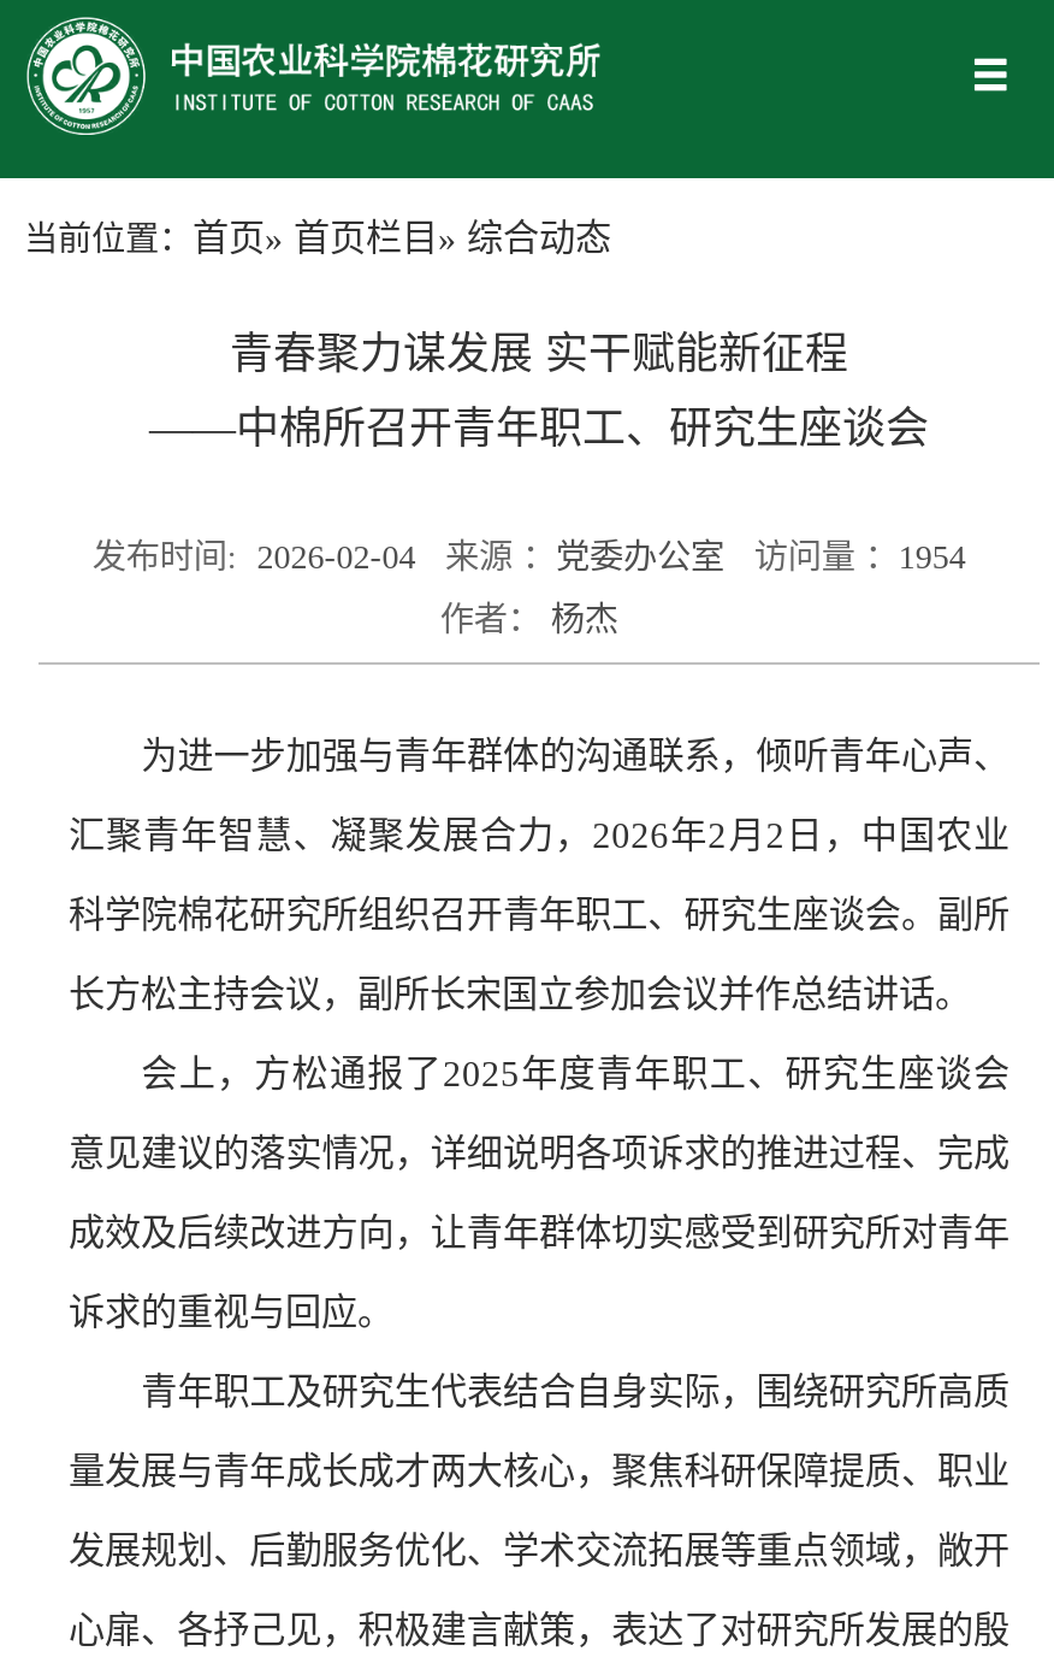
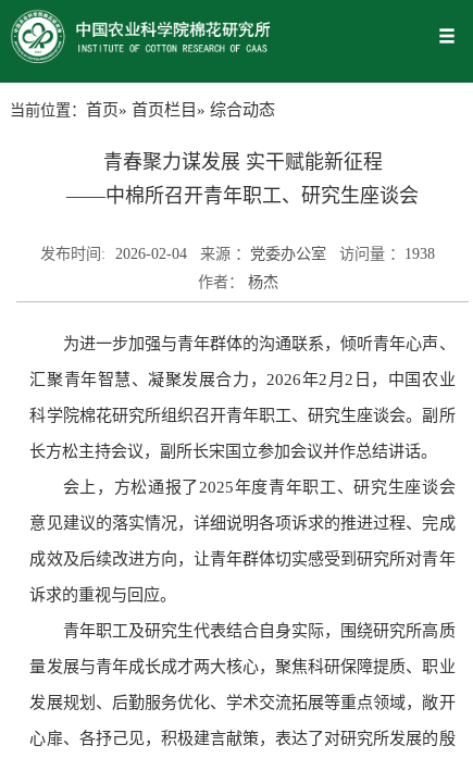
- 发布时间: 2026-02-04 来源 ：党委办公室 访问量 ：1954
+ 发布时间: 2026-02-04 来源 ：党委办公室 访问量 ：1938
